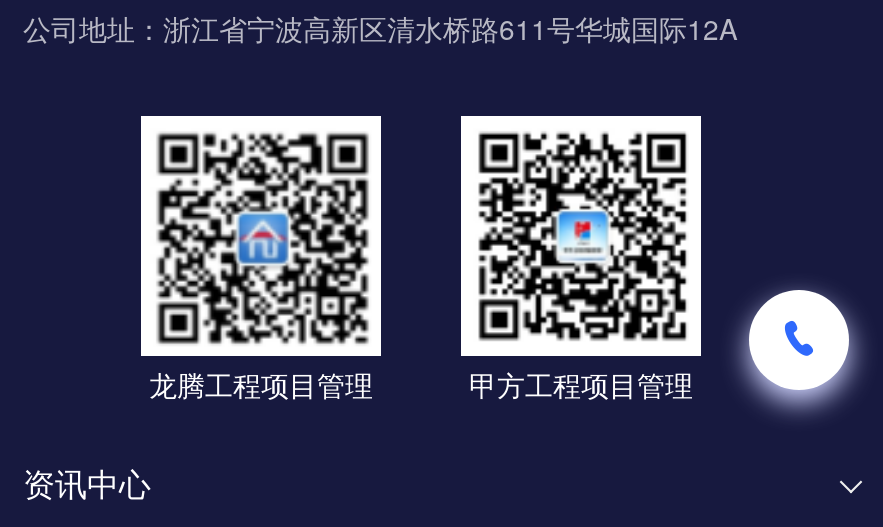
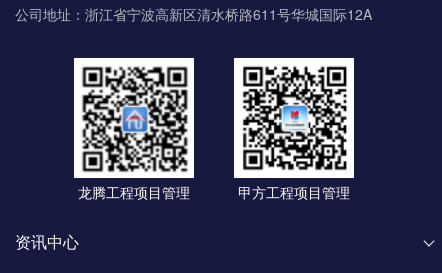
- [image]
